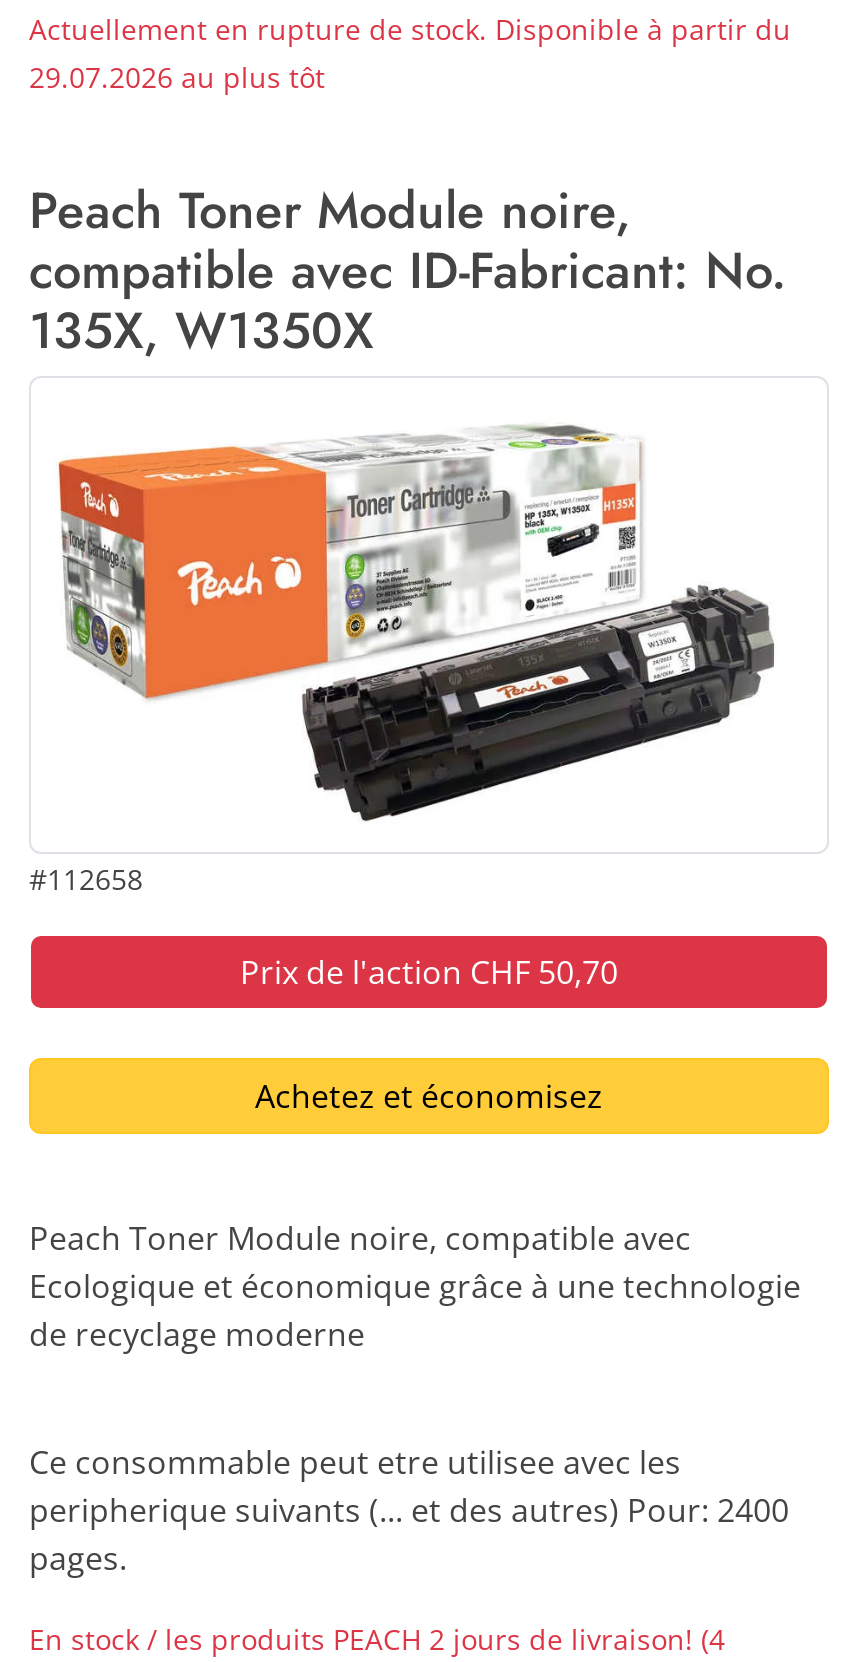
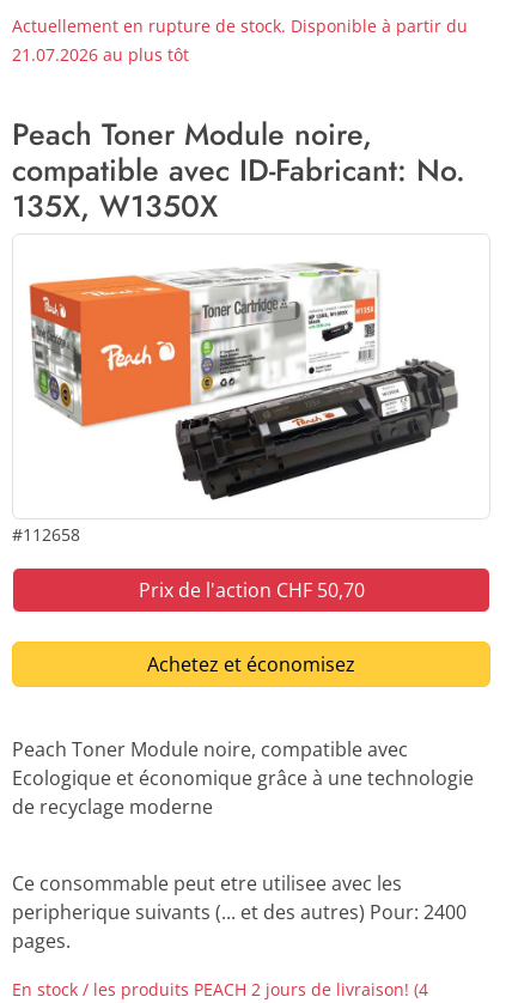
- 29.07.2026 au plus tôt
+ 21.07.2026 au plus tôt
